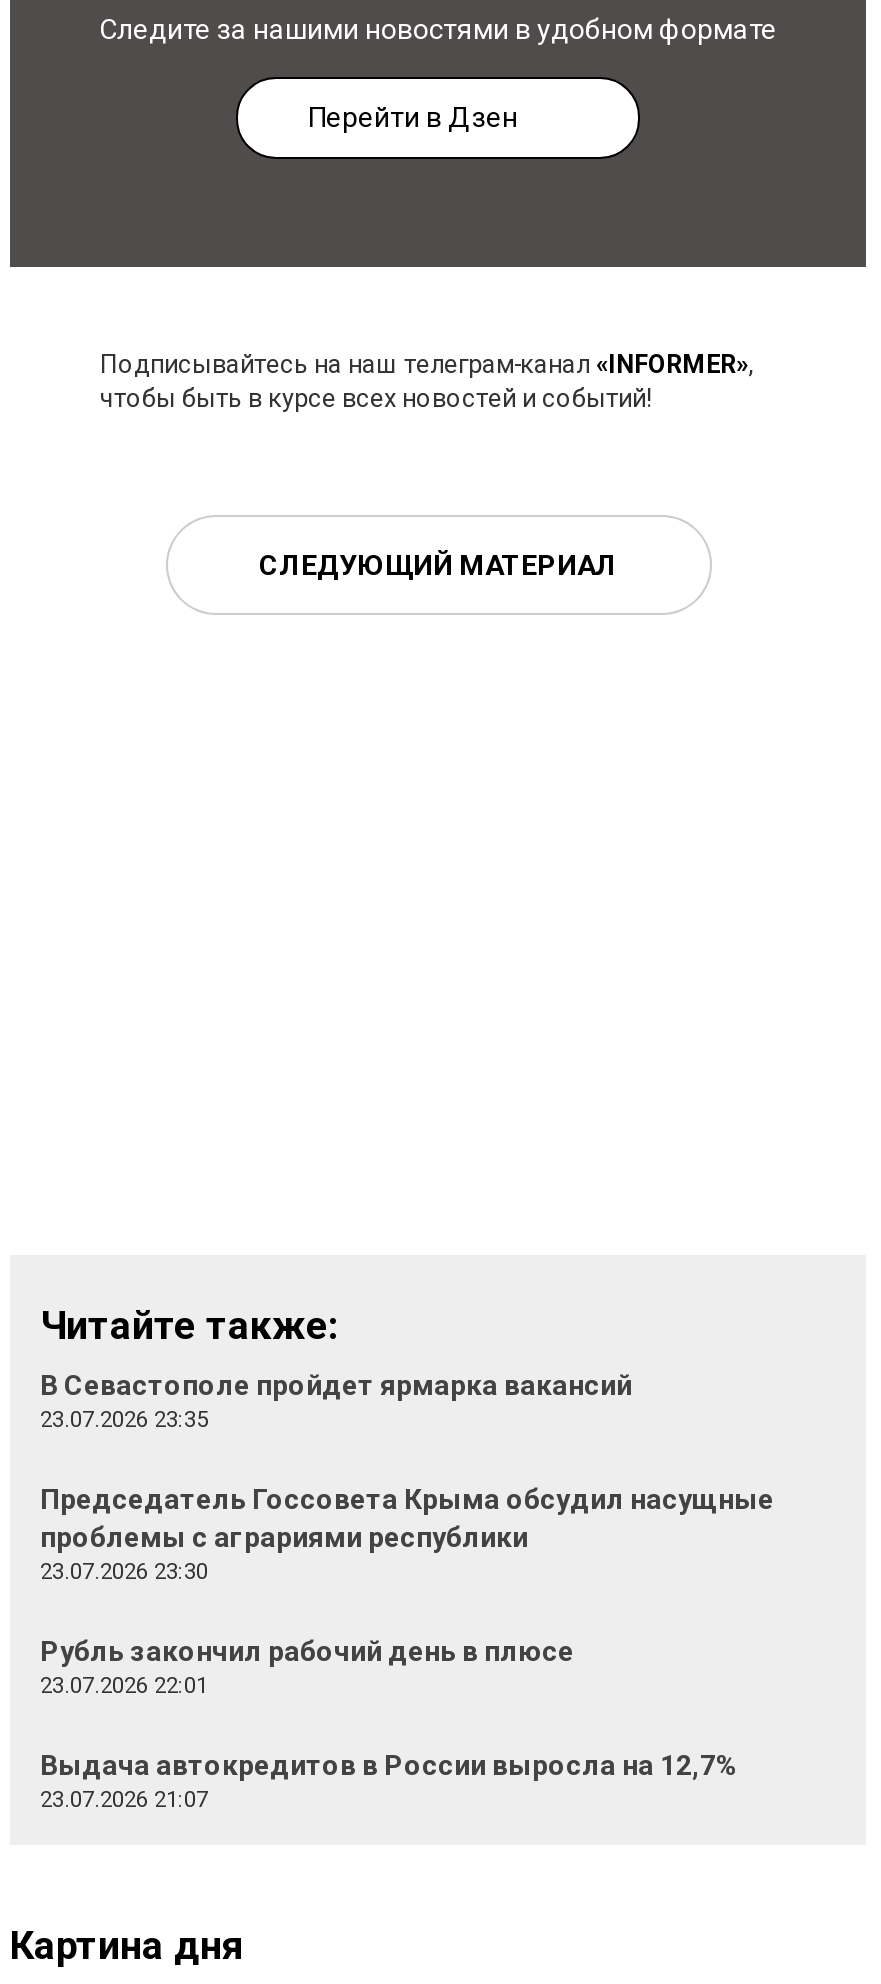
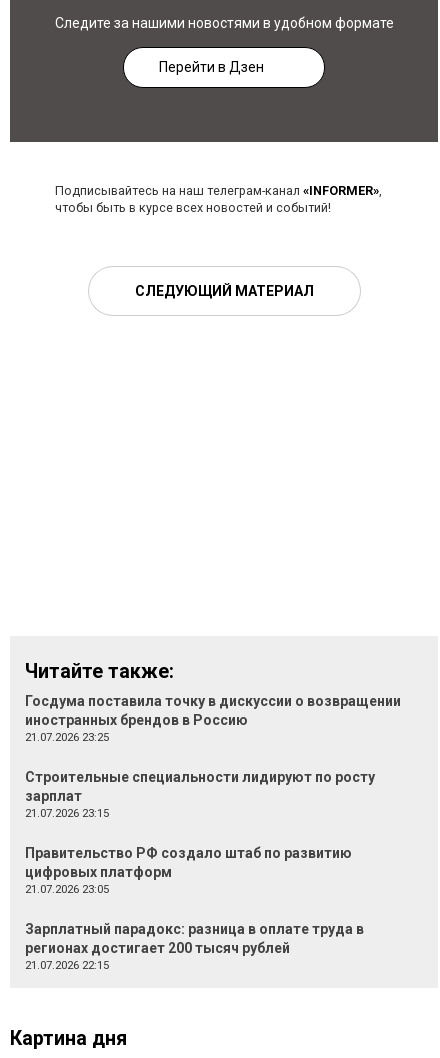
- В Севастополе пройдет ярмарка вакансий
- 23.07.2026 23:35
+ Госдума поставила точку в дискуссии о возвращении
+ иностранных брендов в Россию
+ 21.07.2026 23:25

- Председатель Госсовета Крыма обсудил насущные
- проблемы с аграриями республики
- 23.07.2026 23:30
+ Строительные специальности лидируют по росту
+ зарплат
+ 21.07.2026 23:15

- Рубль закончил рабочий день в плюсе
- 23.07.2026 22:01
+ Правительство РФ создало штаб по развитию
+ цифровых платформ
+ 21.07.2026 23:05

- Выдача автокредитов в России выросла на 12,7%
- 23.07.2026 21:07
+ Зарплатный парадокс: разница в оплате труда в
+ регионах достигает 200 тысяч рублей
+ 21.07.2026 22:15
